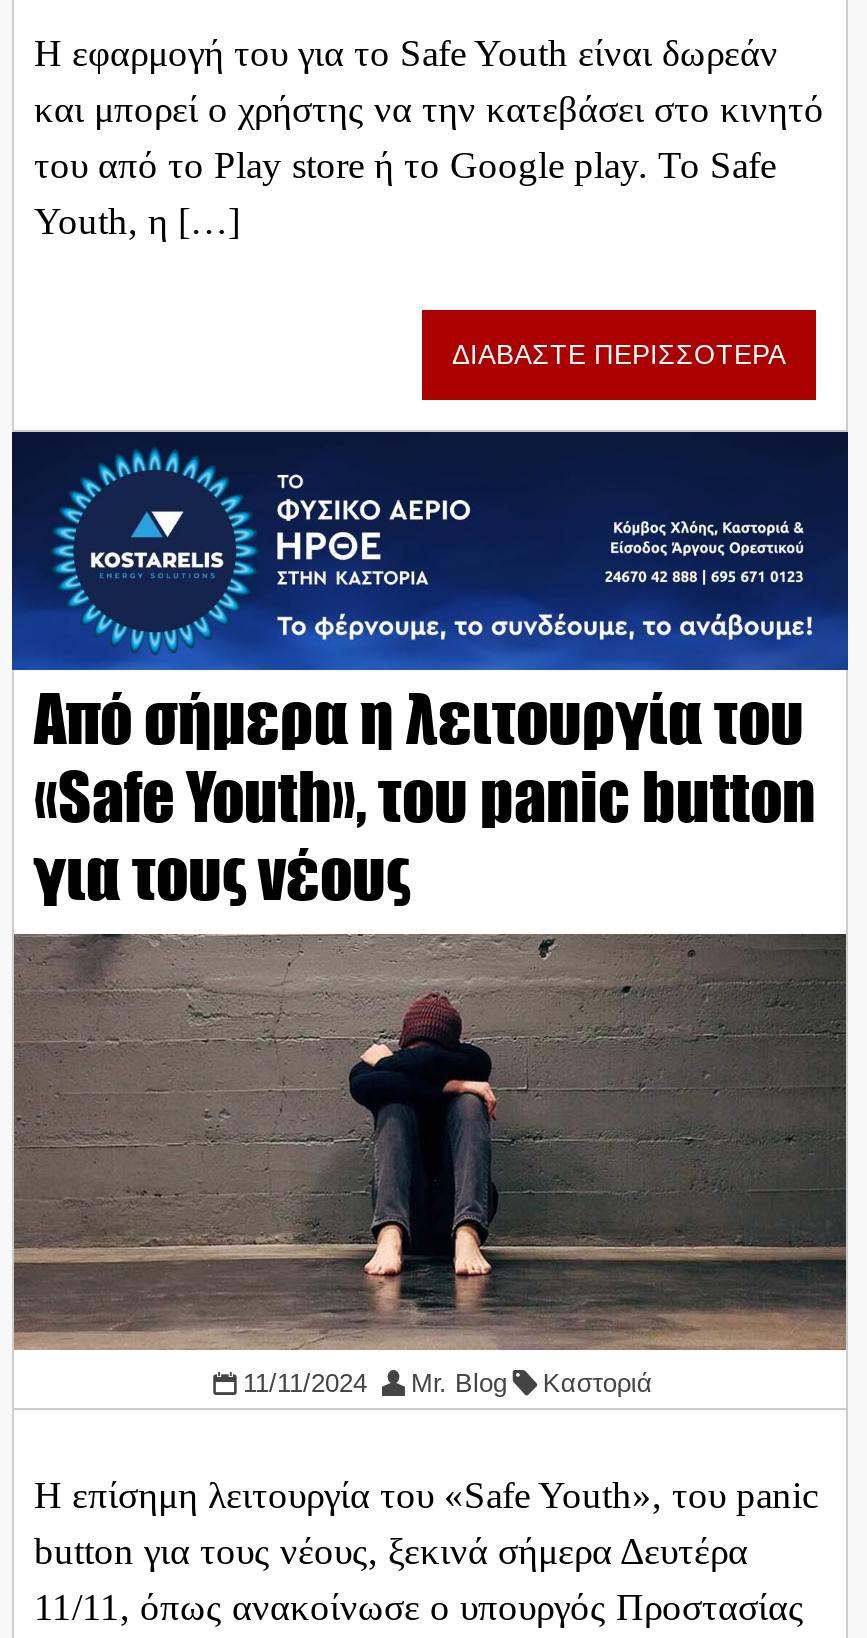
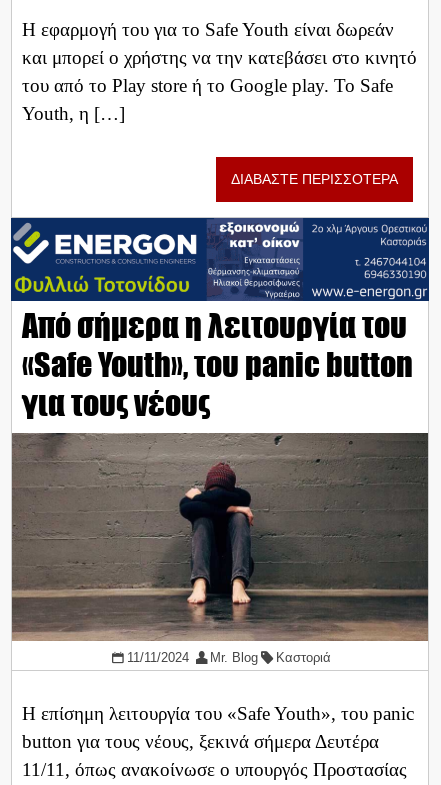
- [image]
+ [image]
